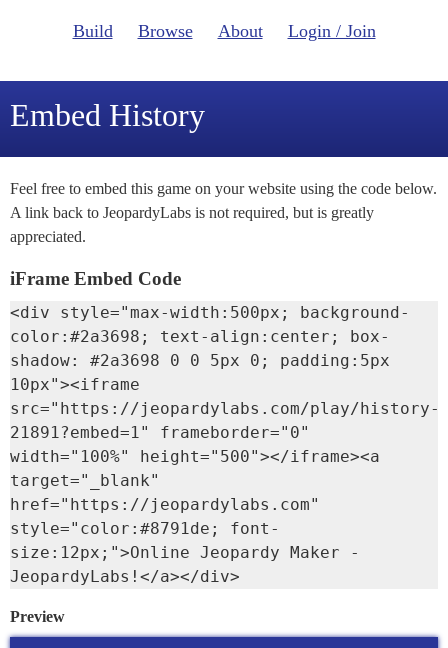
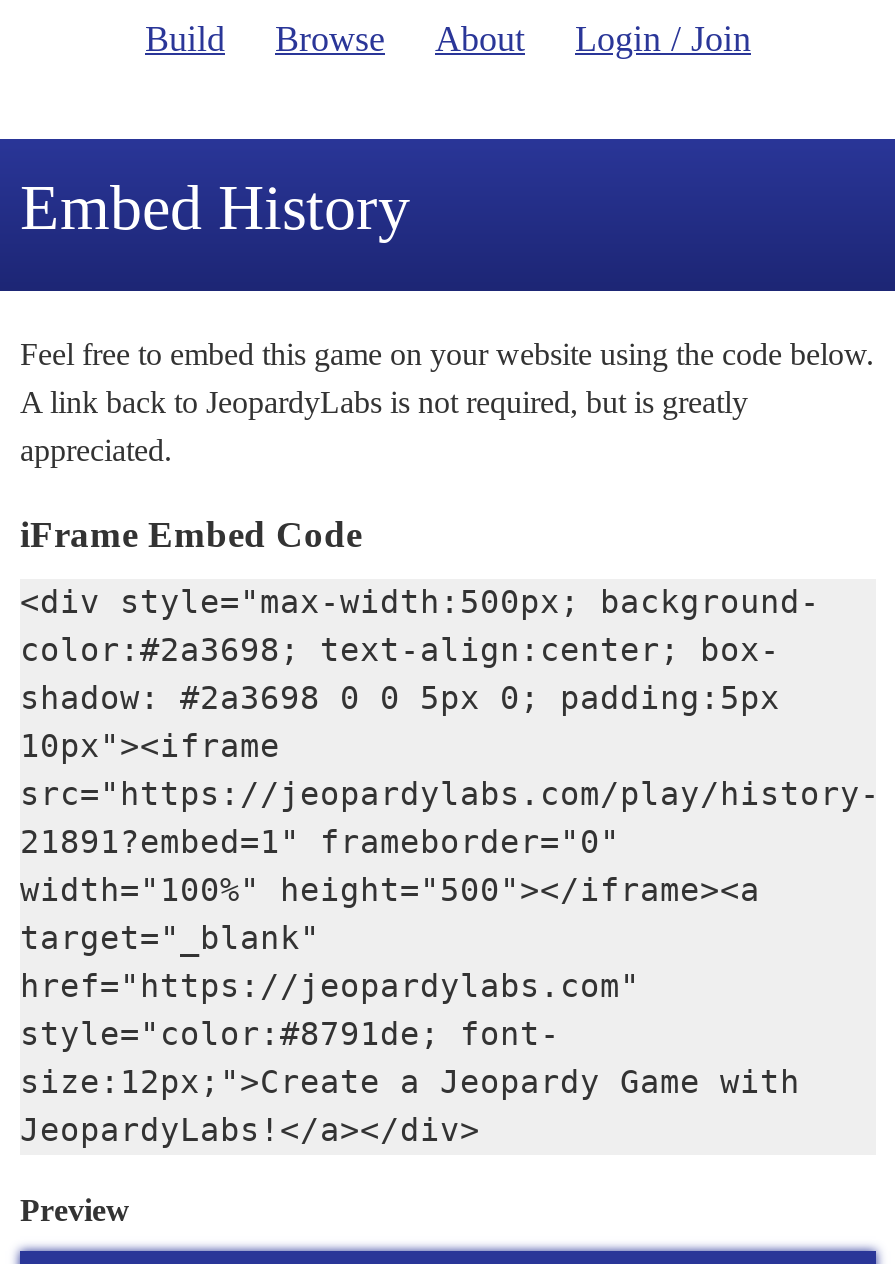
- size:12px;">Online Jeopardy Maker -
+ size:12px;">Create a Jeopardy Game with
